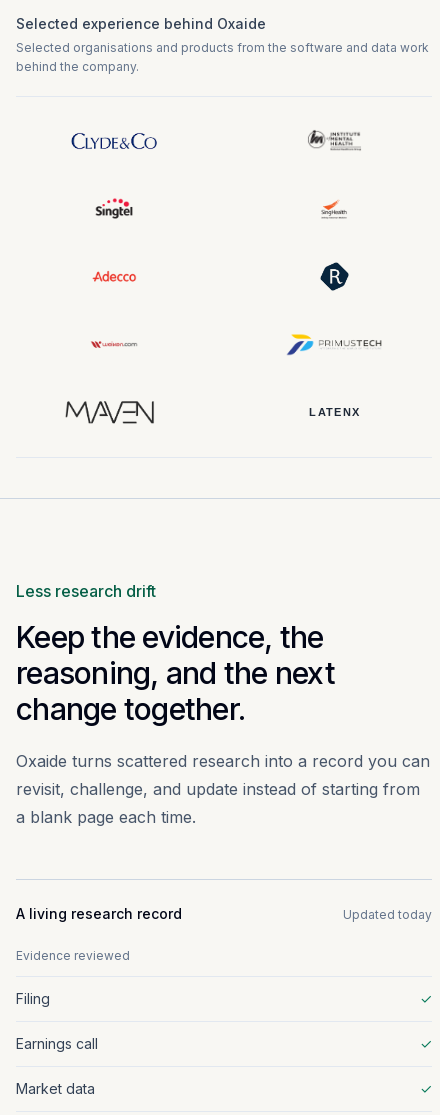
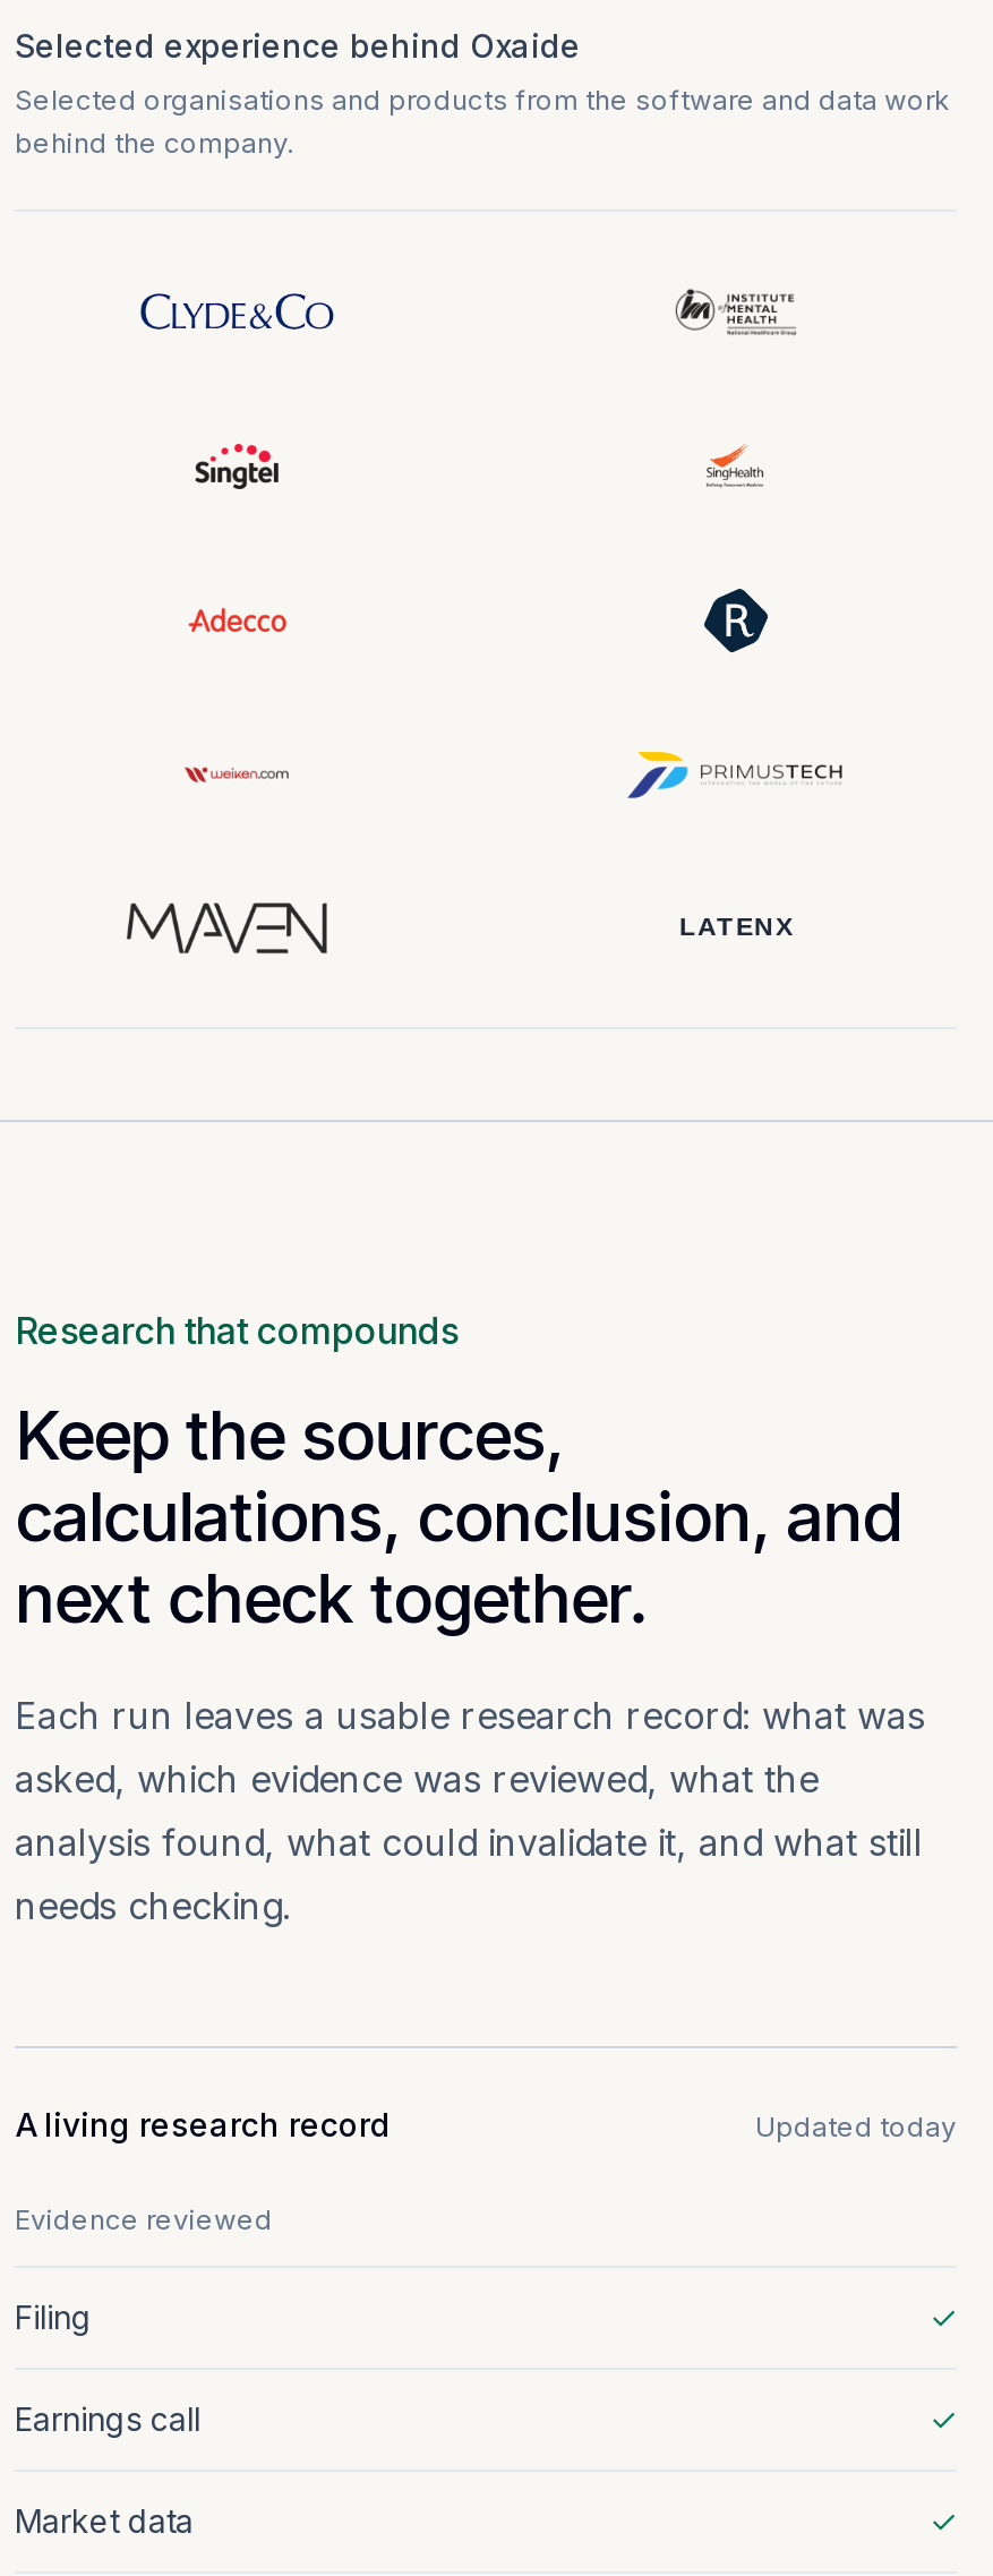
- Less research drift
+ Research that compounds

- Keep the evidence, the
- reasoning, and the next
- change together.
+ Keep the sources,
+ calculations, conclusion, and
+ next check together.

- Oxaide turns scattered research into a record you can
- revisit, challenge, and update instead of starting from
- a blank page each time.
+ Each run leaves a usable research record: what was
+ asked, which evidence was reviewed, what the
+ analysis found, what could invalidate it, and what still
+ needs checking.
